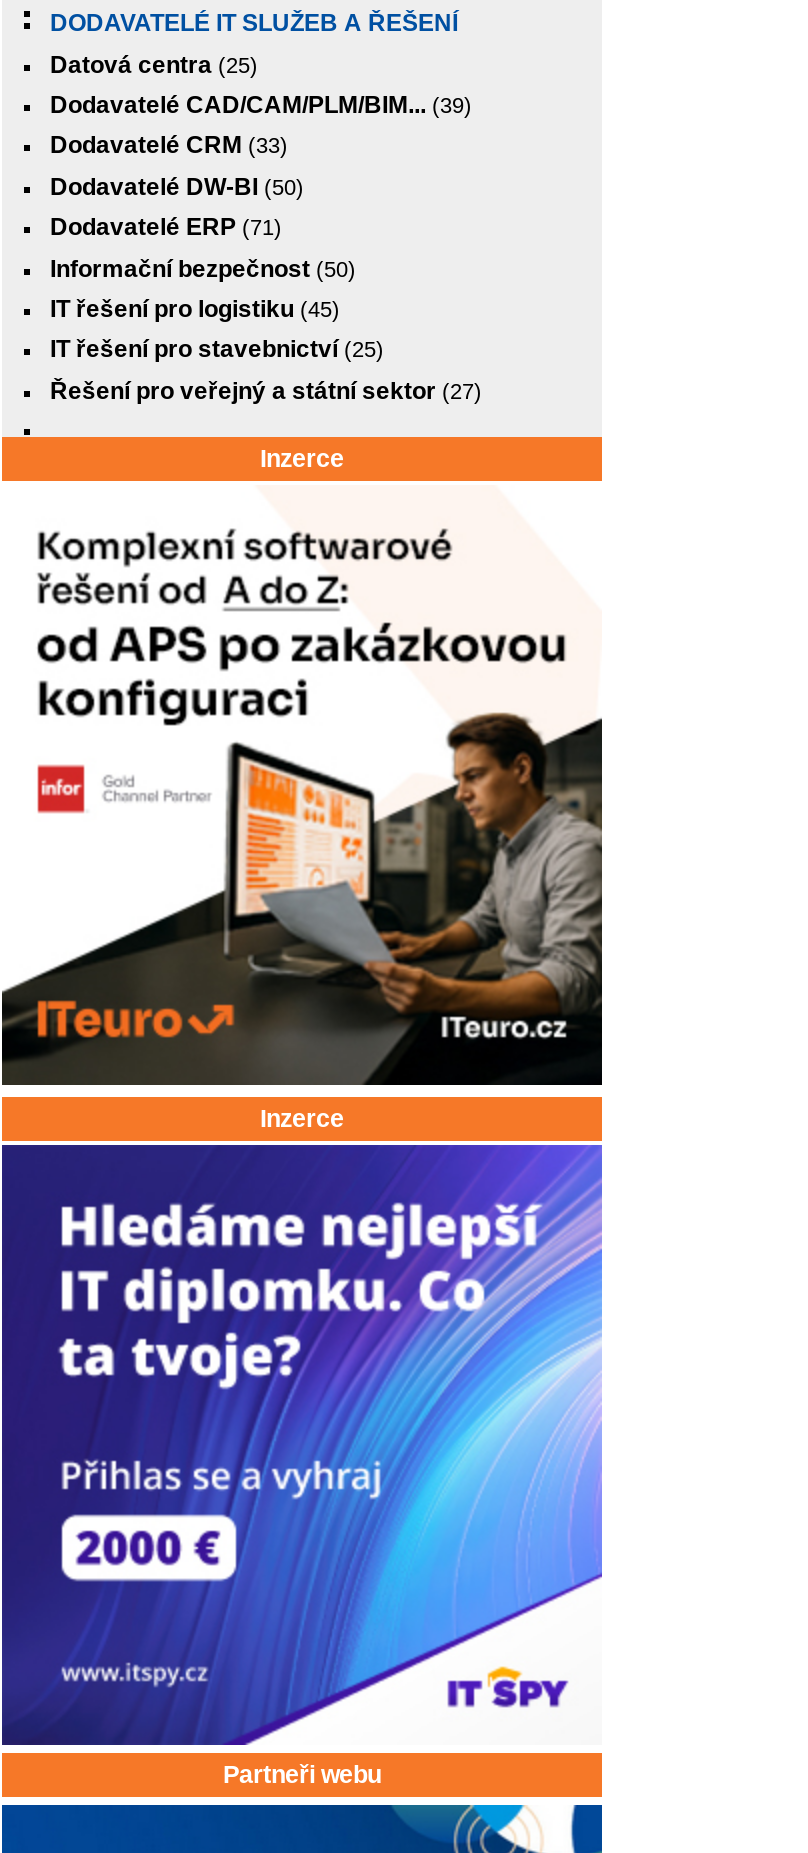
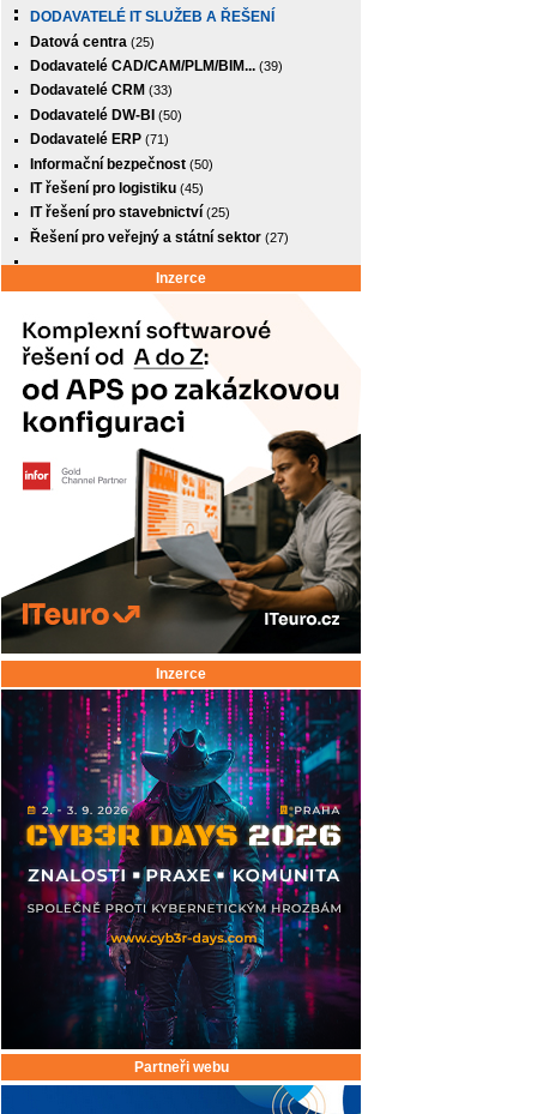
- [image]
+ [image]
